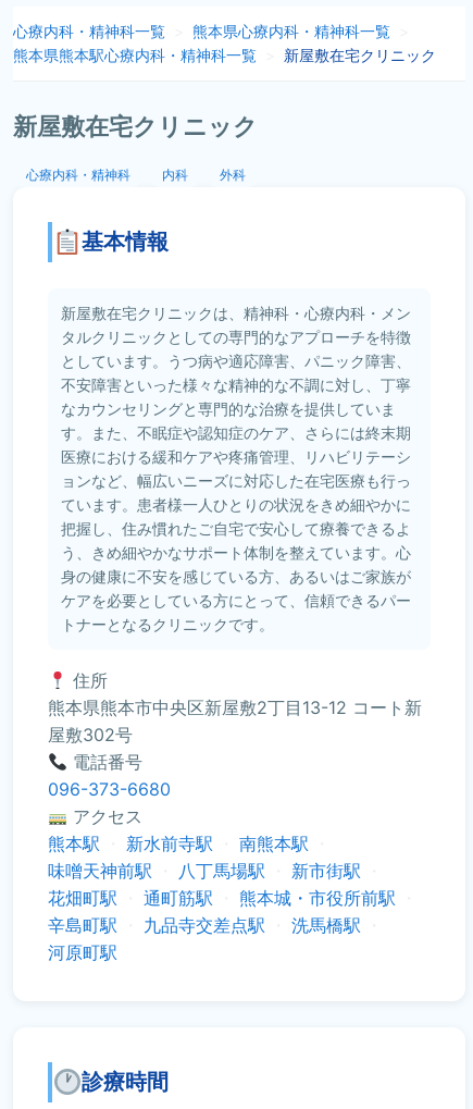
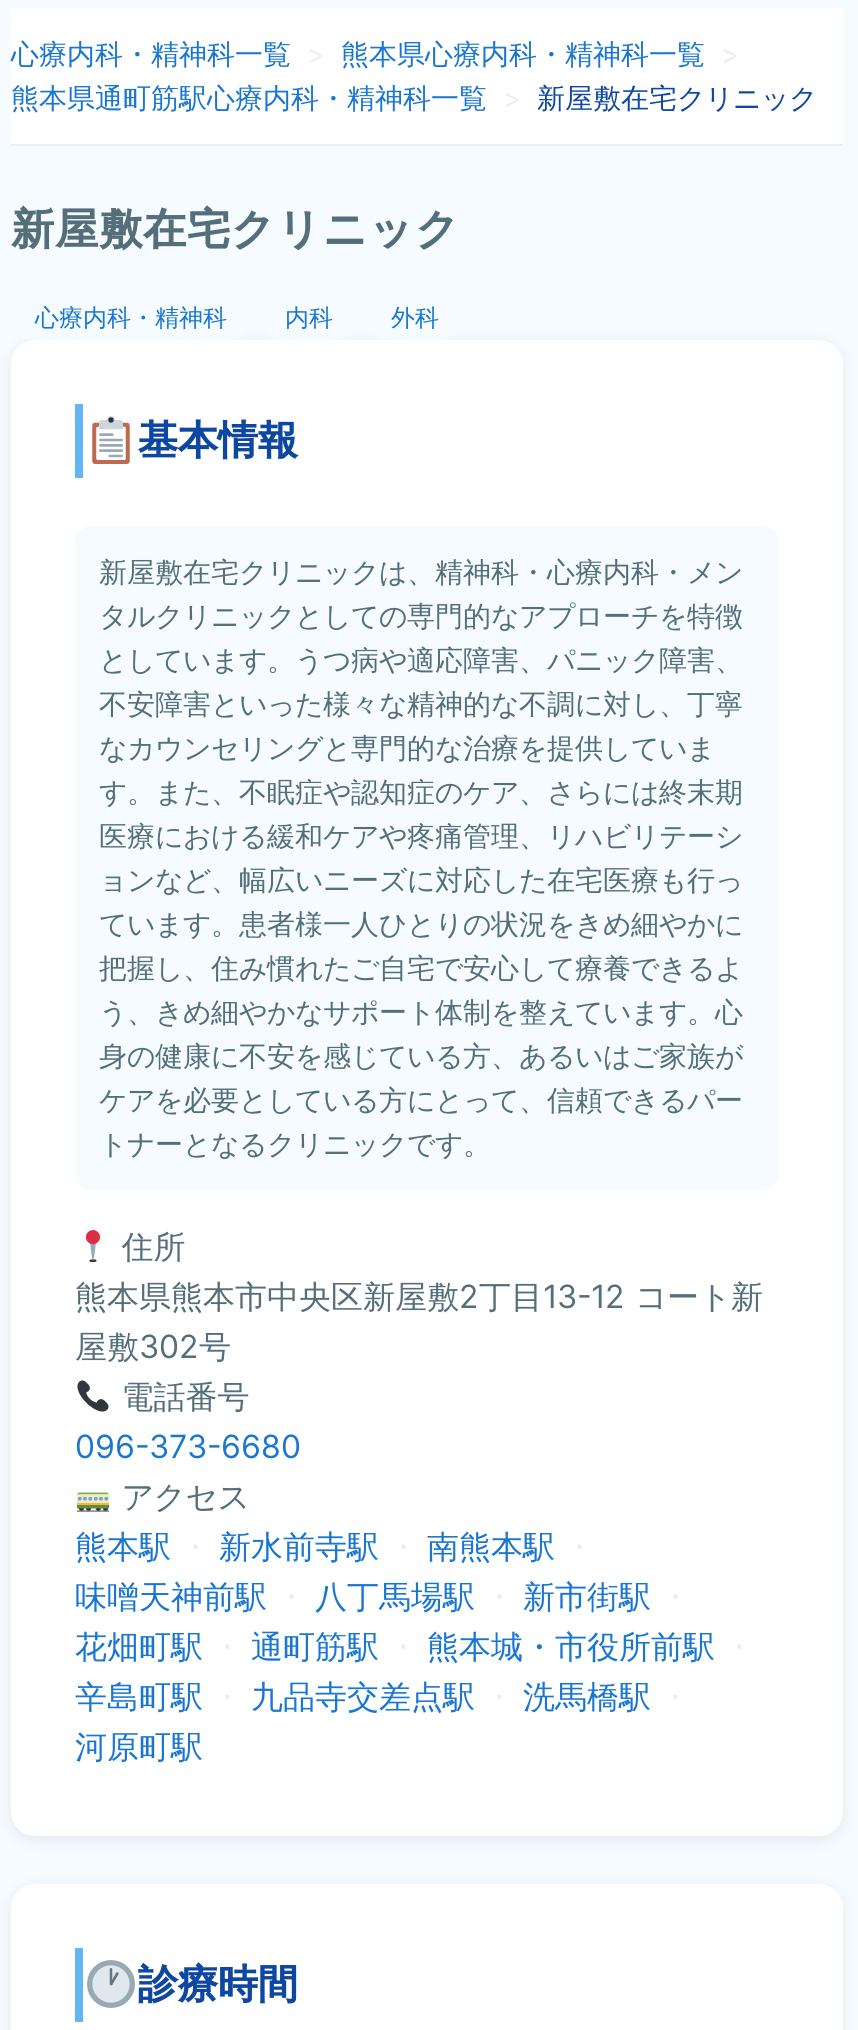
- 熊本県熊本駅心療内科・精神科一覧 > 新屋敷在宅クリニック
+ 熊本県通町筋駅心療内科・精神科一覧 > 新屋敷在宅クリニック
